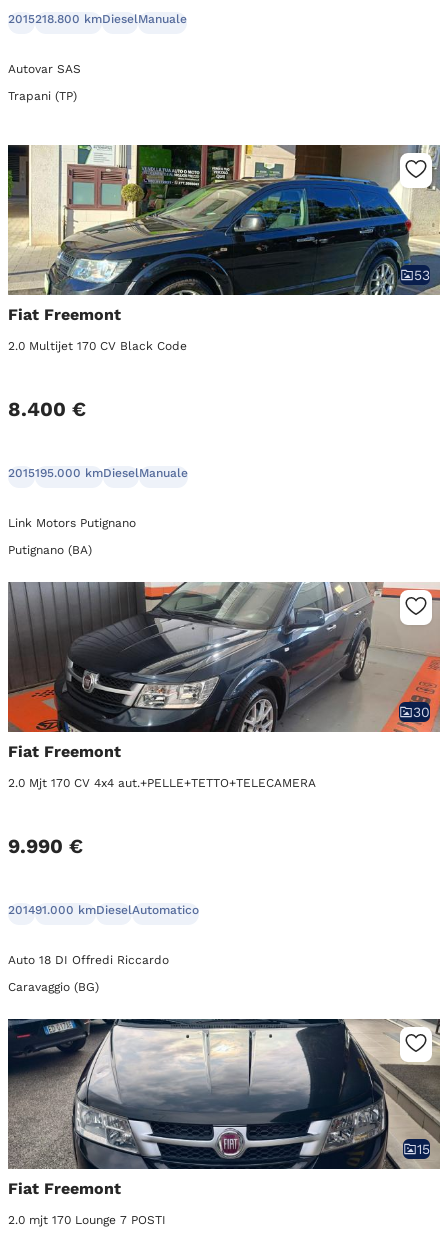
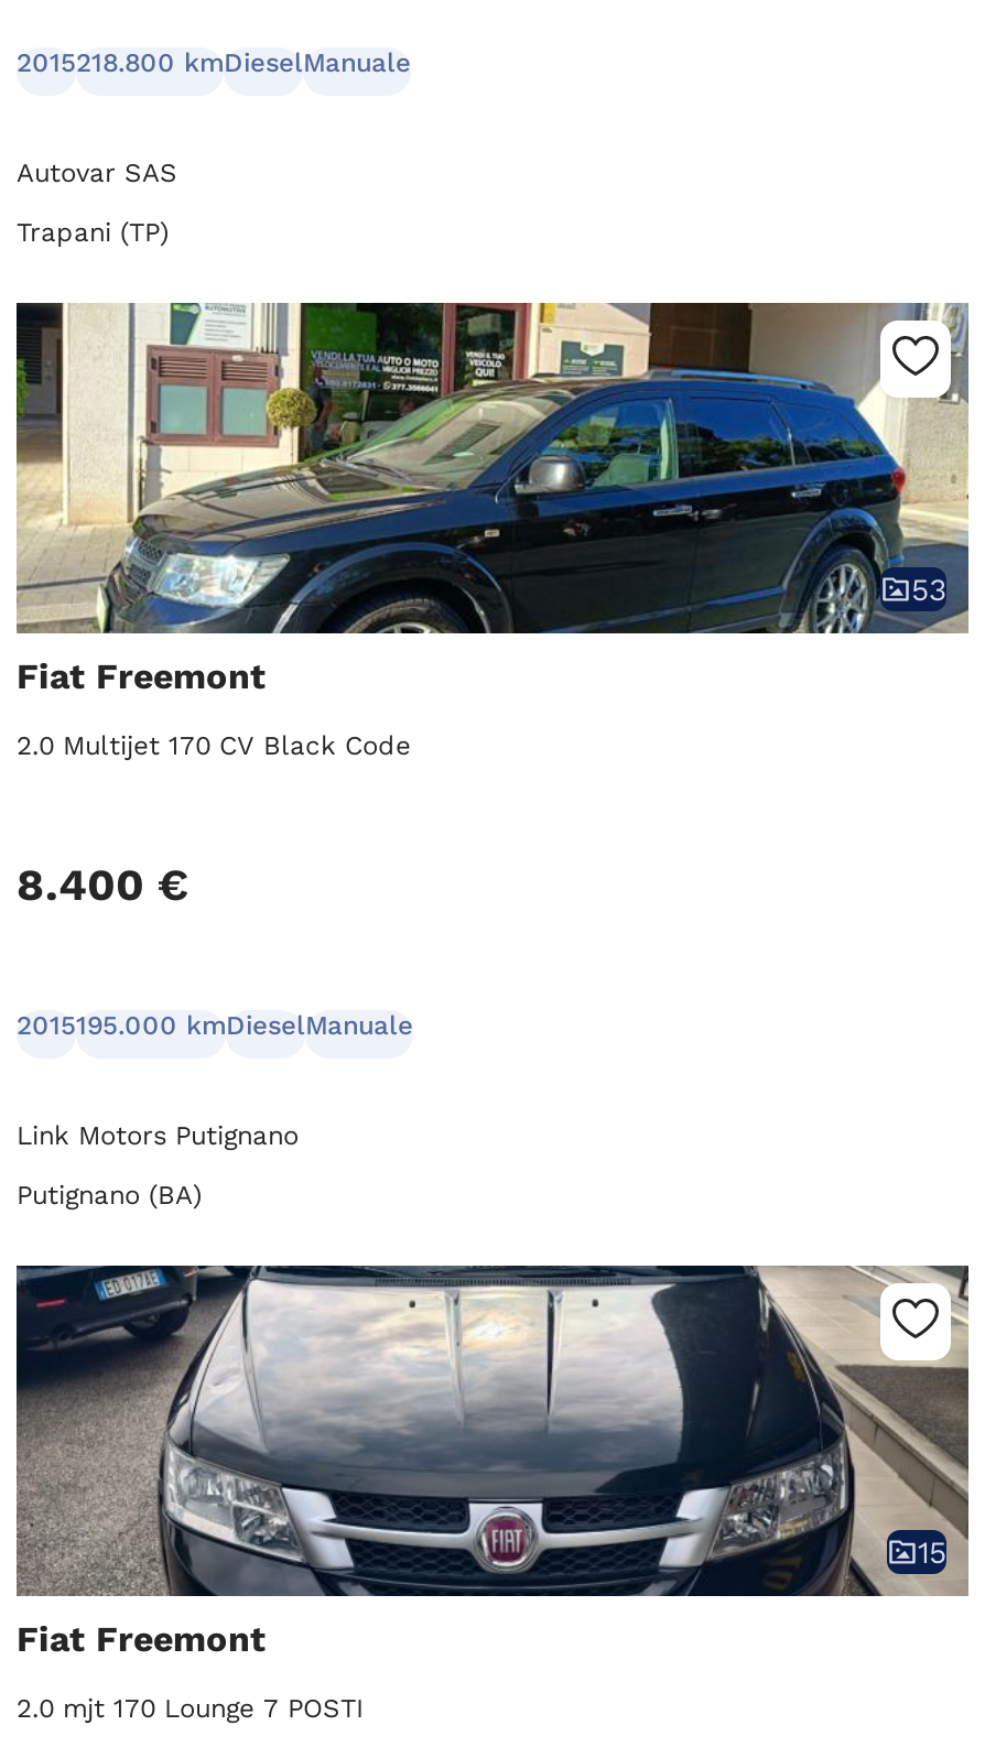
- [image]
- 30
- Fiat Freemont
- 2.0 Mjt 170 CV 4x4 aut.+PELLE+TETTO+TELECAMERA
- 9.990 €
- 201491.000 kmDieselAutomatico

- Auto 18 DI Offredi Riccardo
- Caravaggio (BG)
